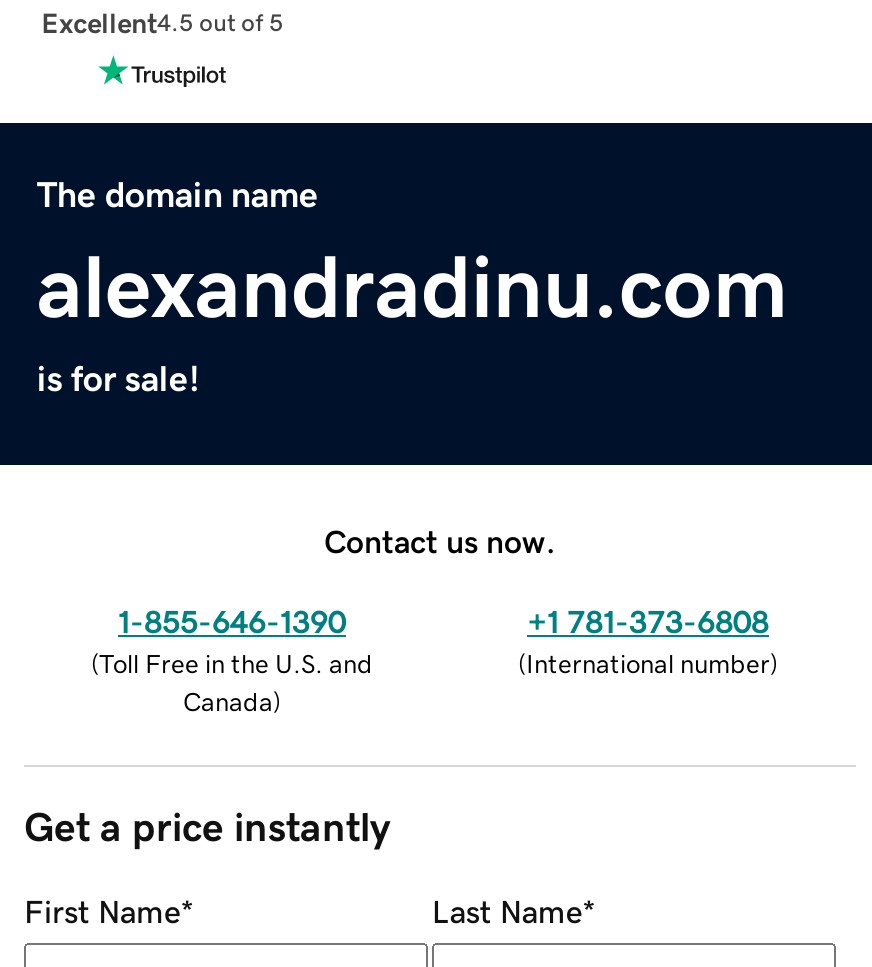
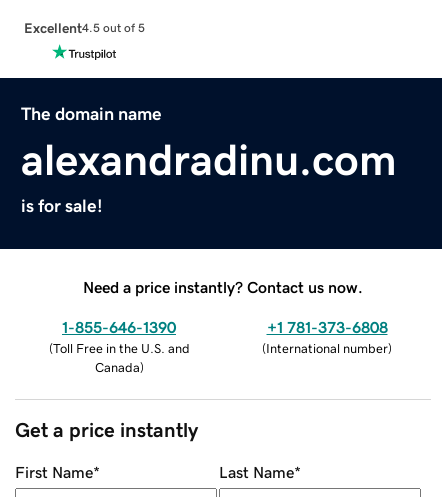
- Contact us now.
+ Need a price instantly? Contact us now.
